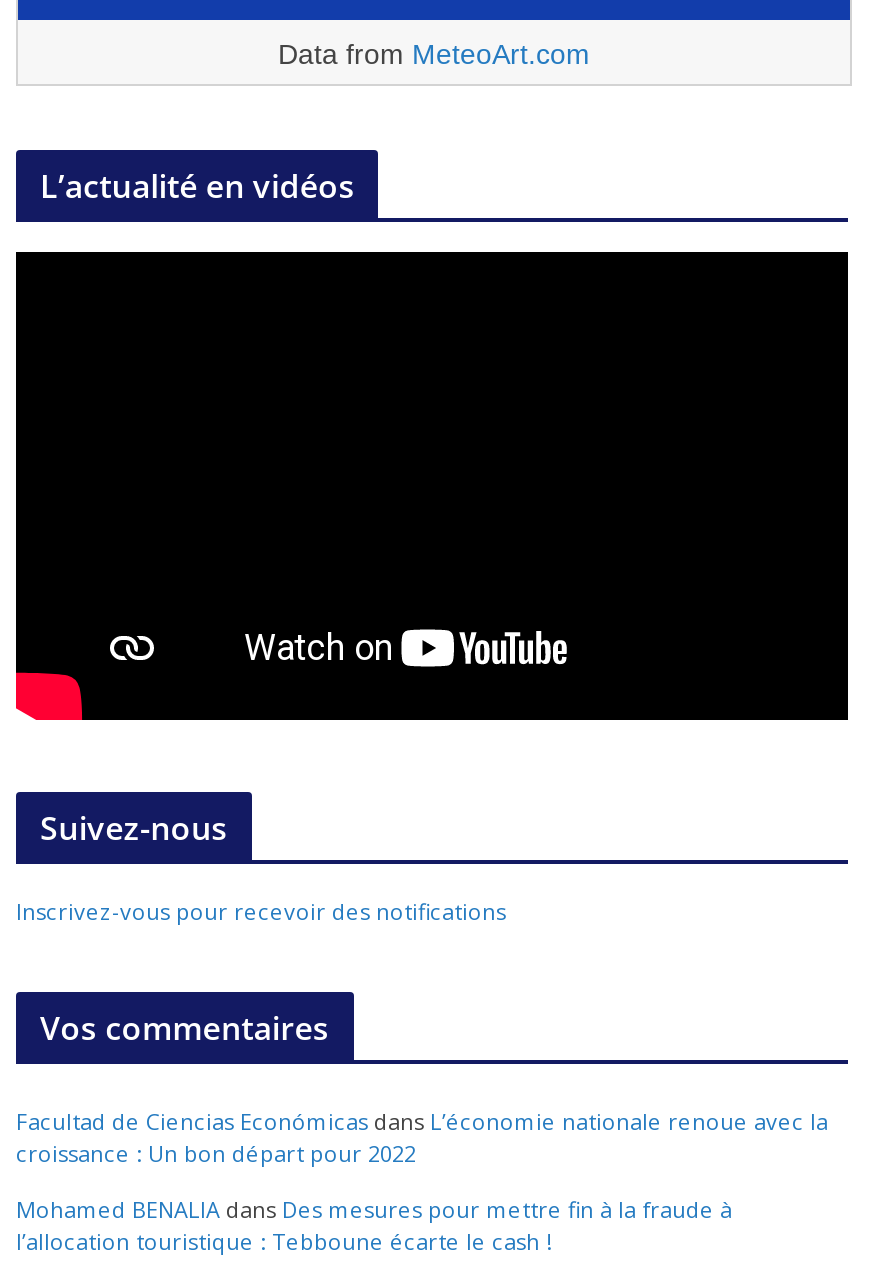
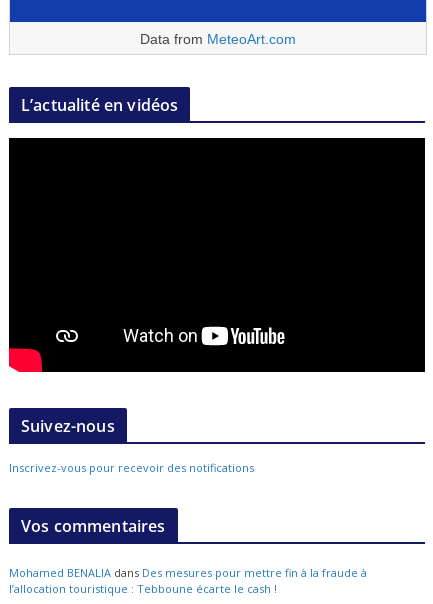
- Facultad de Ciencias Económicas dans L’économie nationale renoue avec la
- croissance : Un bon départ pour 2022
